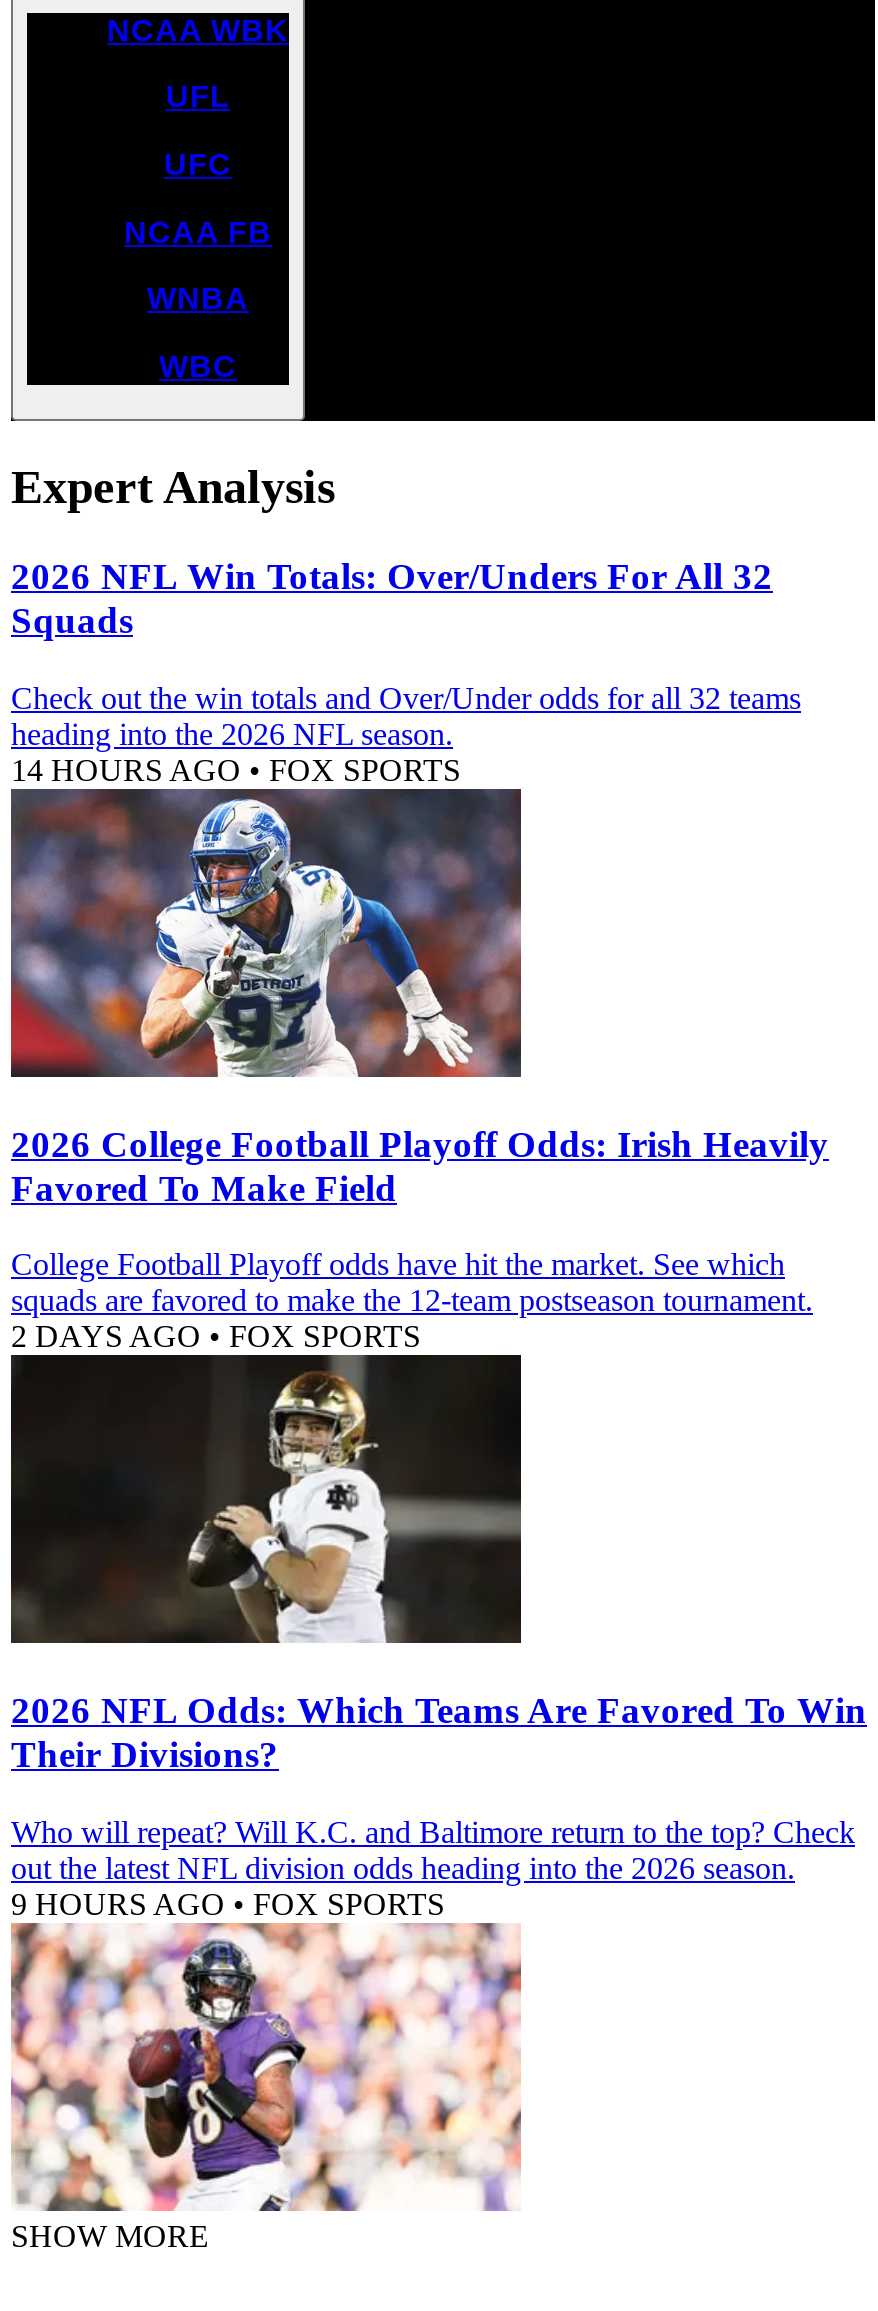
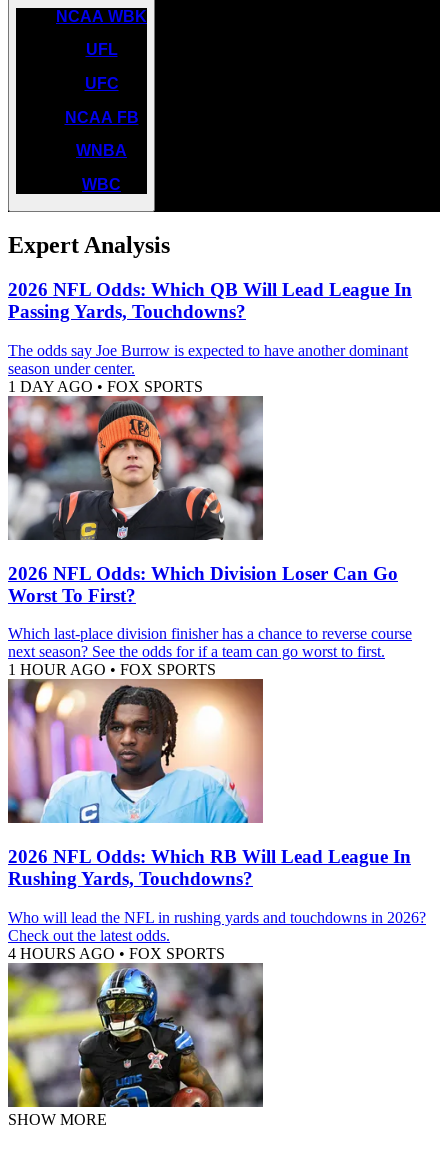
- 2026 NFL Win Totals: Over/Unders For All 32
- Squads
+ 2026 NFL Odds: Which QB Will Lead League In
+ Passing Yards, Touchdowns?

- Check out the win totals and Over/Under odds for all 32 teams
- heading into the 2026 NFL season.
- 14 HOURS AGO • FOX SPORTS
+ The odds say Joe Burrow is expected to have another dominant
+ season under center.
+ 1 DAY AGO • FOX SPORTS

- [image]
- 2026 College Football Playoff Odds: Irish Heavily
- Favored To Make Field
+ [image]
+ 2026 NFL Odds: Which Division Loser Can Go
+ Worst To First?

- [image]
- College Football Playoff odds have hit the market. See which
- squads are favored to make the 12-team postseason tournament.
- 2 DAYS AGO • FOX SPORTS
+ [image]
+ Which last-place division finisher has a chance to reverse course
+ next season? See the odds for if a team can go worst to first.
+ 1 HOUR AGO • FOX SPORTS

- 2026 NFL Odds: Which Teams Are Favored To Win
- Their Divisions?
+ 2026 NFL Odds: Which RB Will Lead League In
+ Rushing Yards, Touchdowns?

- Who will repeat? Will K.C. and Baltimore return to the top? Check
- out the latest NFL division odds heading into the 2026 season.
- 9 HOURS AGO • FOX SPORTS
+ Who will lead the NFL in rushing yards and touchdowns in 2026?
+ Check out the latest odds.
+ 4 HOURS AGO • FOX SPORTS

- [image]
+ [image]
